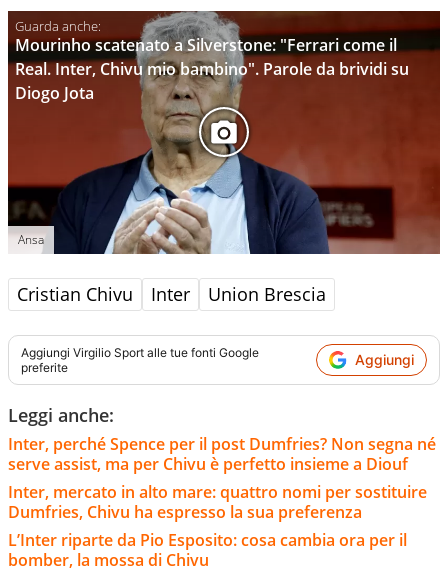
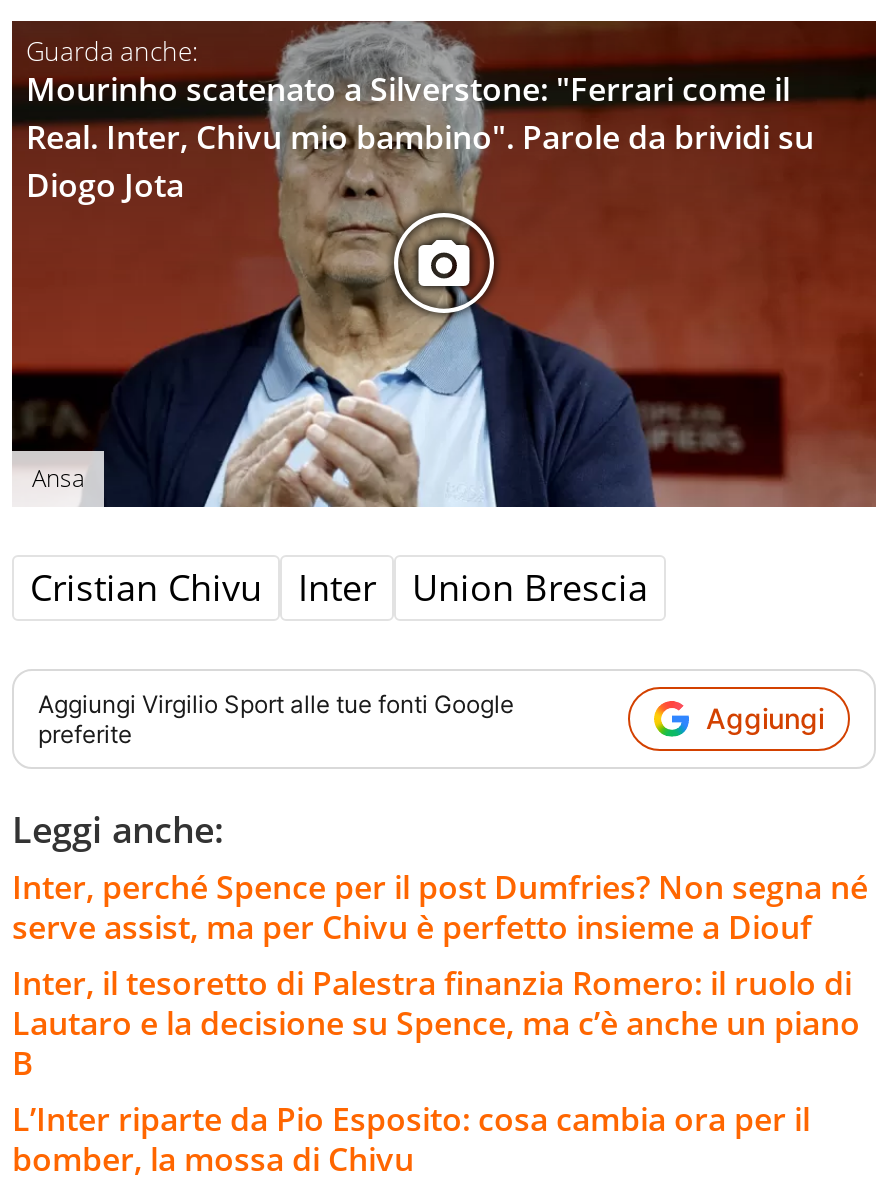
- Inter, mercato in alto mare: quattro nomi per sostituire
- Dumfries, Chivu ha espresso la sua preferenza
+ Inter, il tesoretto di Palestra finanzia Romero: il ruolo di
+ Lautaro e la decisione su Spence, ma c’è anche un piano
+ B
